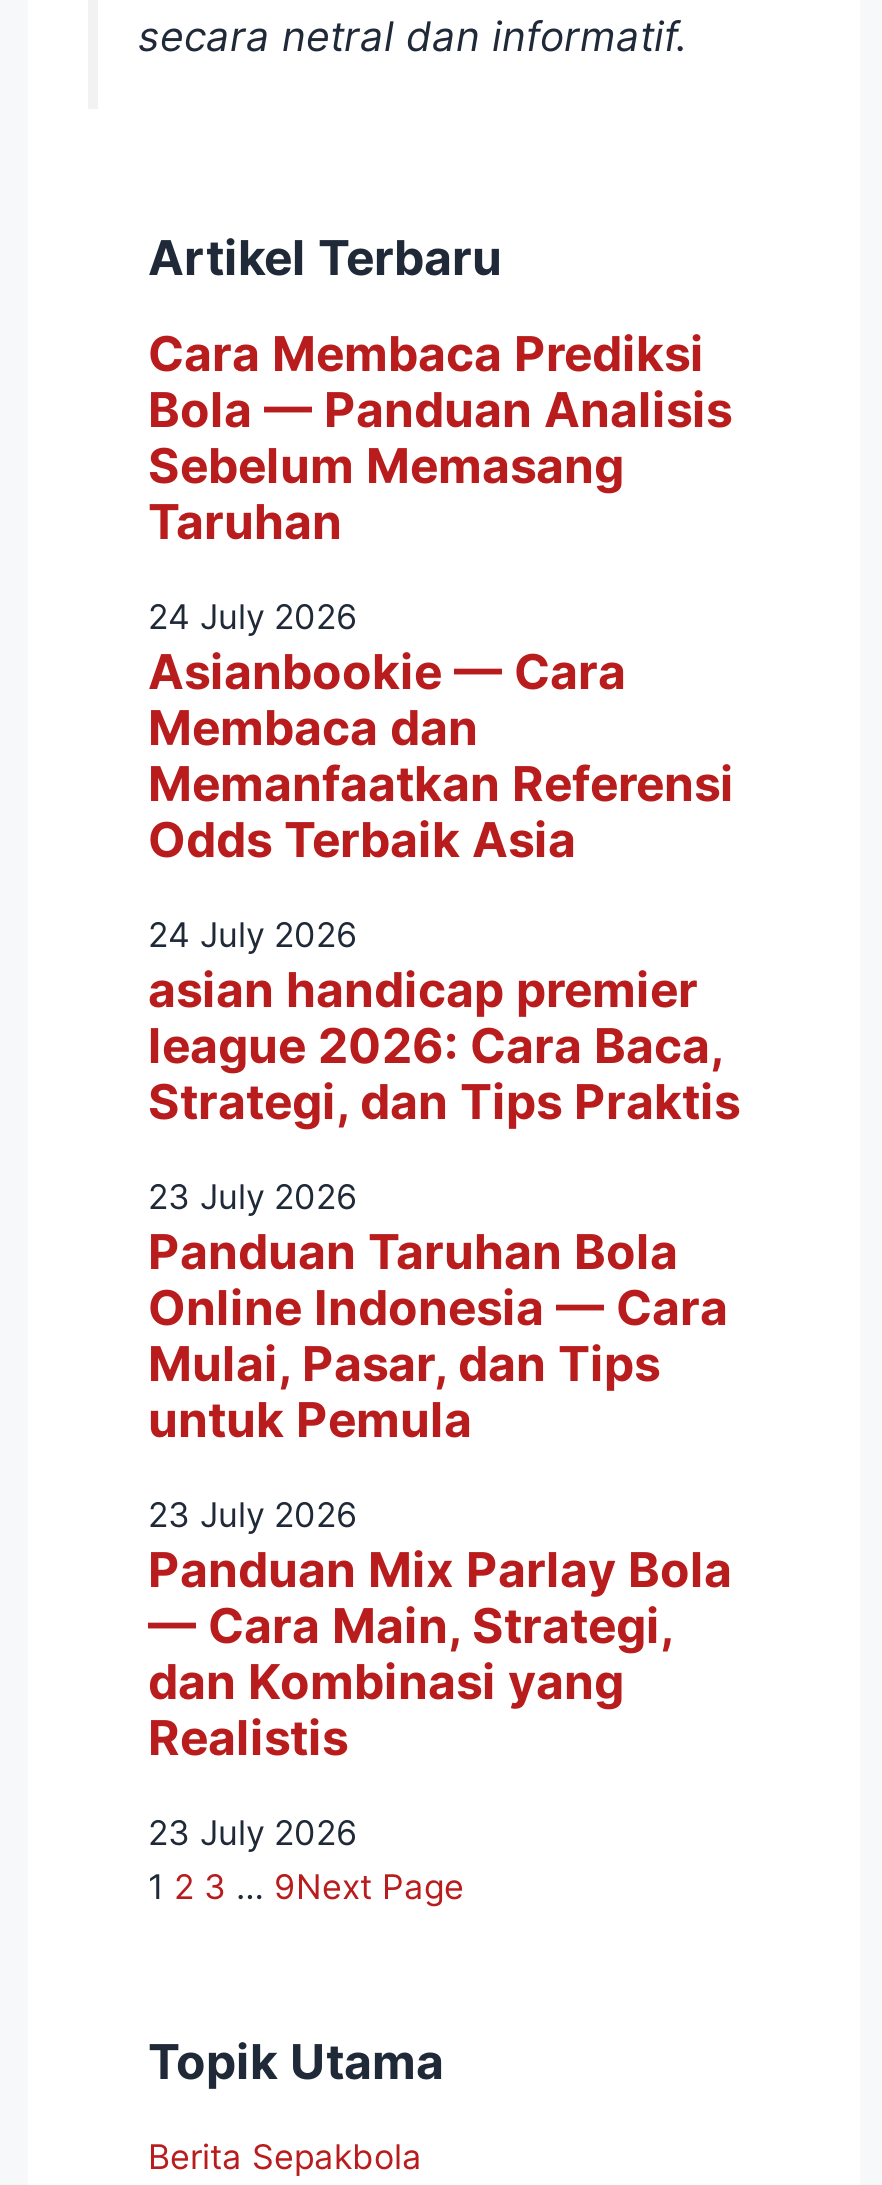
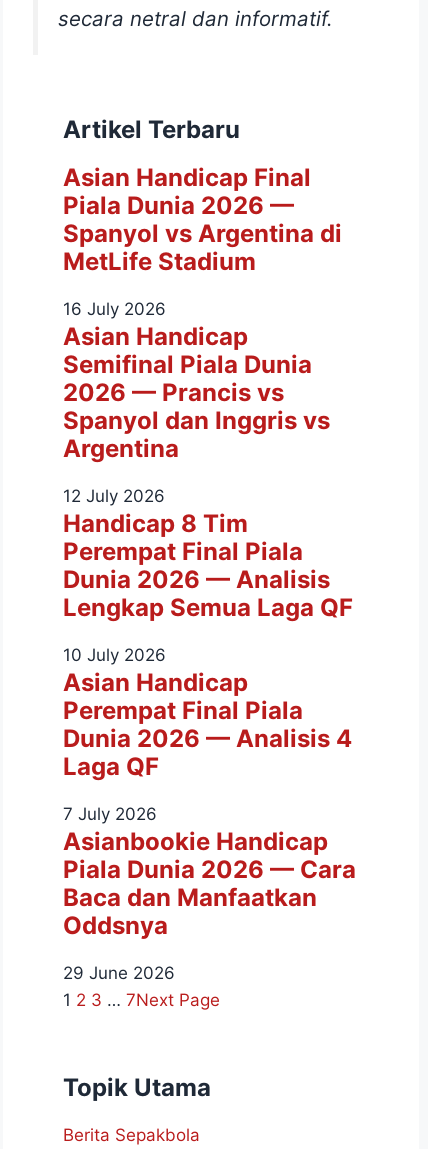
- Cara Membaca Prediksi
- Bola — Panduan Analisis
- Sebelum Memasang
- Taruhan
+ Asian Handicap Final
+ Piala Dunia 2026 —
+ Spanyol vs Argentina di
+ MetLife Stadium

- 24 July 2026
- Asianbookie — Cara
- Membaca dan
- Memanfaatkan Referensi
- Odds Terbaik Asia
+ 16 July 2026
+ Asian Handicap
+ Semifinal Piala Dunia
+ 2026 — Prancis vs
+ Spanyol dan Inggris vs
+ Argentina

- 24 July 2026
- asian handicap premier
- league 2026: Cara Baca,
- Strategi, dan Tips Praktis
+ 12 July 2026
+ Handicap 8 Tim
+ Perempat Final Piala
+ Dunia 2026 — Analisis
+ Lengkap Semua Laga QF

- 23 July 2026
- Panduan Taruhan Bola
- Online Indonesia — Cara
- Mulai, Pasar, dan Tips
- untuk Pemula
+ 10 July 2026
+ Asian Handicap
+ Perempat Final Piala
+ Dunia 2026 — Analisis 4
+ Laga QF

- 23 July 2026
- Panduan Mix Parlay Bola
- — Cara Main, Strategi,
- dan Kombinasi yang
- Realistis
+ 7 July 2026
+ Asianbookie Handicap
+ Piala Dunia 2026 — Cara
+ Baca dan Manfaatkan
+ Oddsnya

- 23 July 2026
- 1 2 3 … 9Next Page
+ 29 June 2026
+ 1 2 3 … 7Next Page
